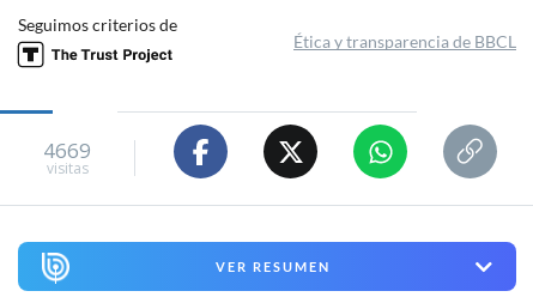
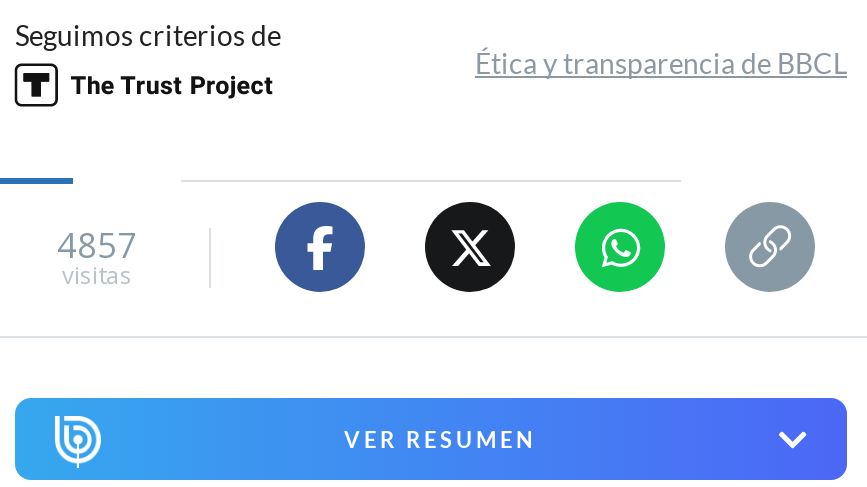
- 4669
+ 4857
